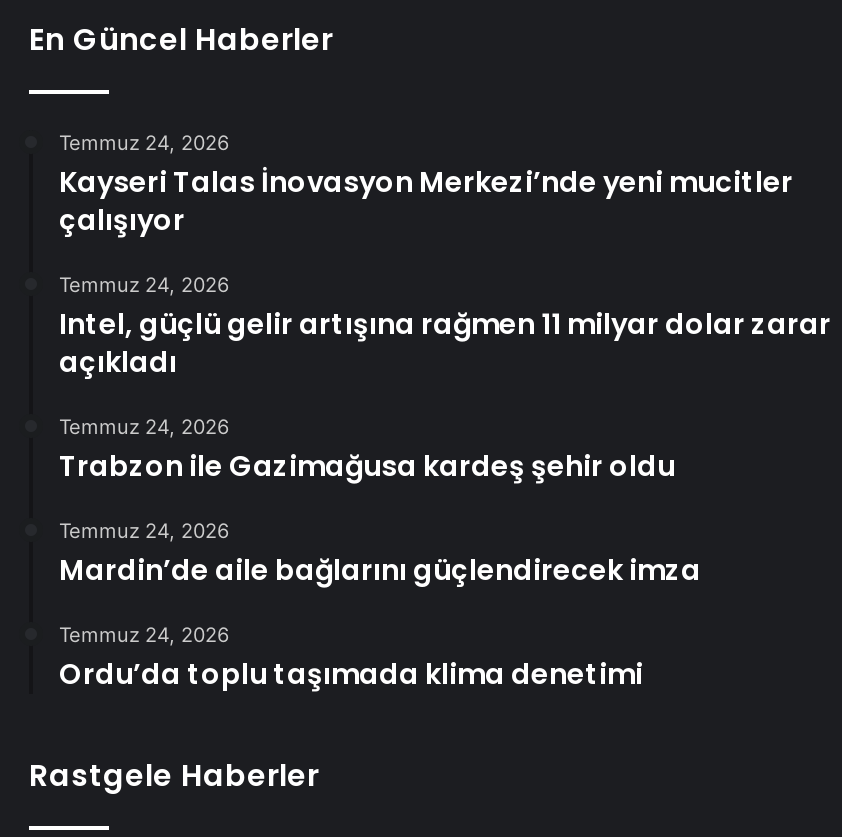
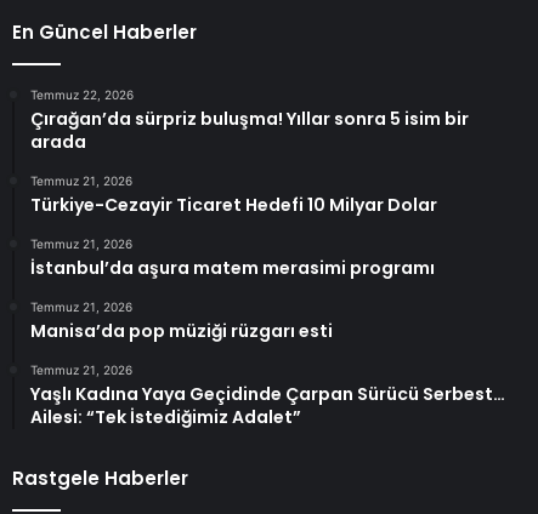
- Temmuz 24, 2026
- Kayseri Talas İnovasyon Merkezi’nde yeni mucitler
- çalışıyor
+ Temmuz 22, 2026
+ Çırağan’da sürpriz buluşma! Yıllar sonra 5 isim bir
+ arada

- Temmuz 24, 2026
- Intel, güçlü gelir artışına rağmen 11 milyar dolar zarar
- açıkladı
+ Temmuz 21, 2026
+ Türkiye-Cezayir Ticaret Hedefi 10 Milyar Dolar

- Temmuz 24, 2026
- Trabzon ile Gazimağusa kardeş şehir oldu
+ Temmuz 21, 2026
+ İstanbul’da aşura matem merasimi programı

- Temmuz 24, 2026
- Mardin’de aile bağlarını güçlendirecek imza
+ Temmuz 21, 2026
+ Manisa’da pop müziği rüzgarı esti

- Temmuz 24, 2026
- Ordu’da toplu taşımada klima denetimi
+ Temmuz 21, 2026
+ Yaşlı Kadına Yaya Geçidinde Çarpan Sürücü Serbest…
+ Ailesi: “Tek İstediğimiz Adalet”
